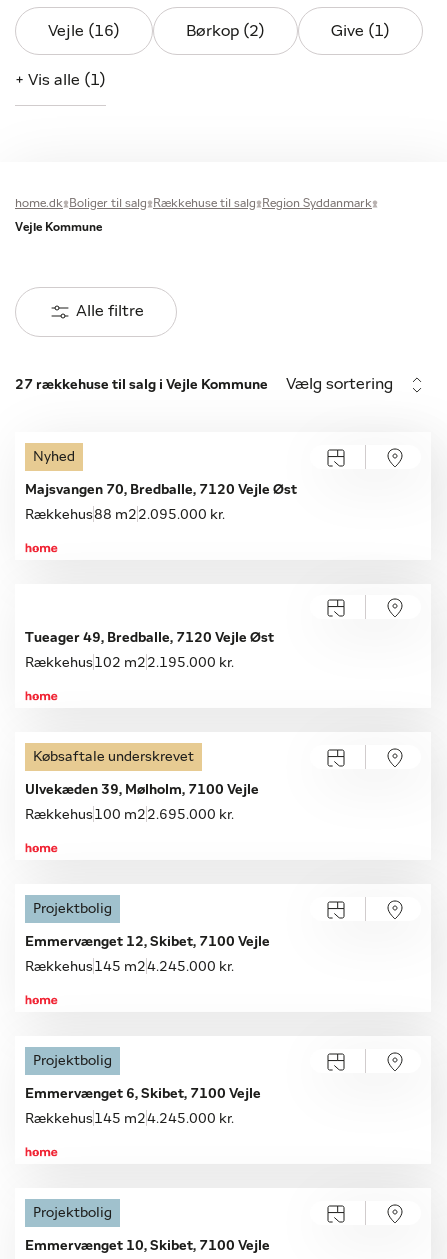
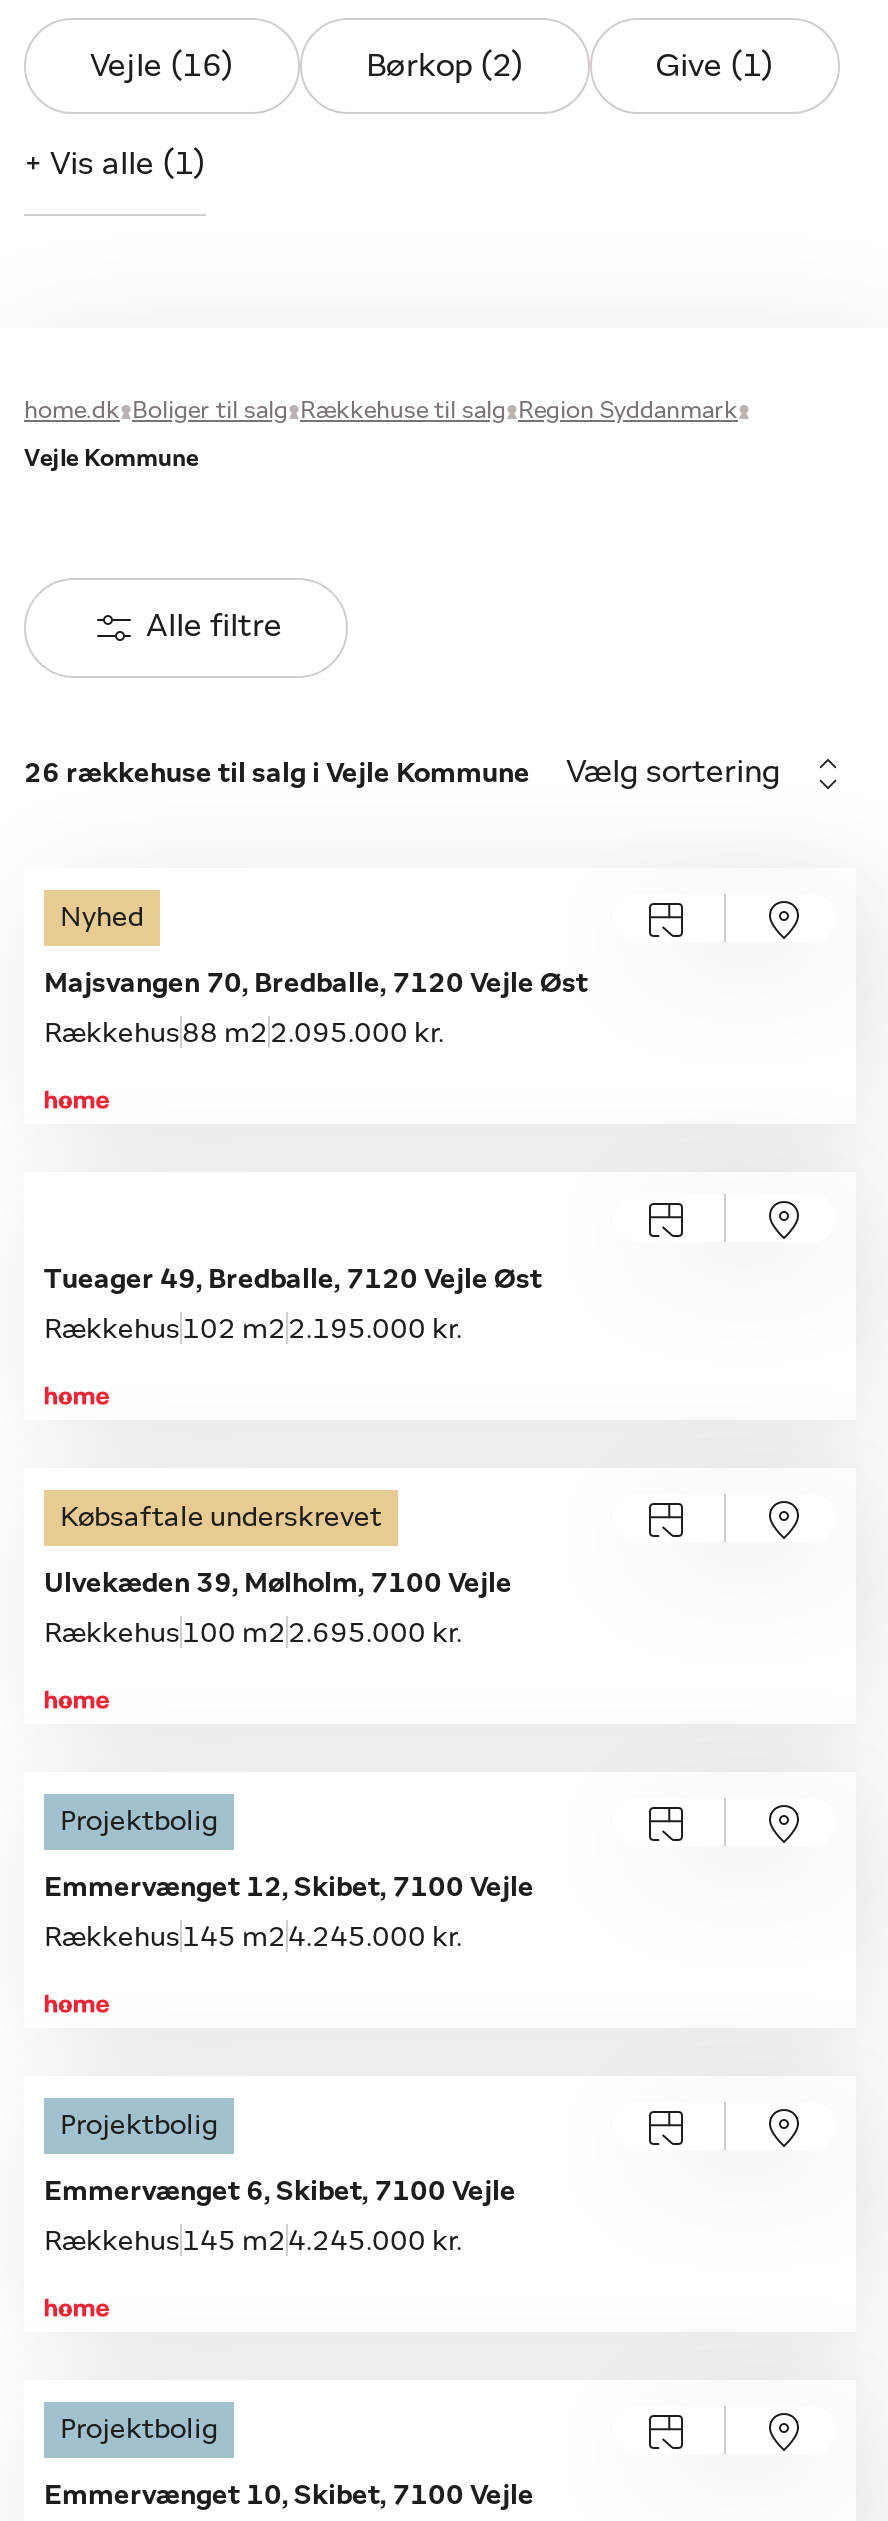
- 27 rækkehuse til salg i Vejle Kommune
+ 26 rækkehuse til salg i Vejle Kommune
